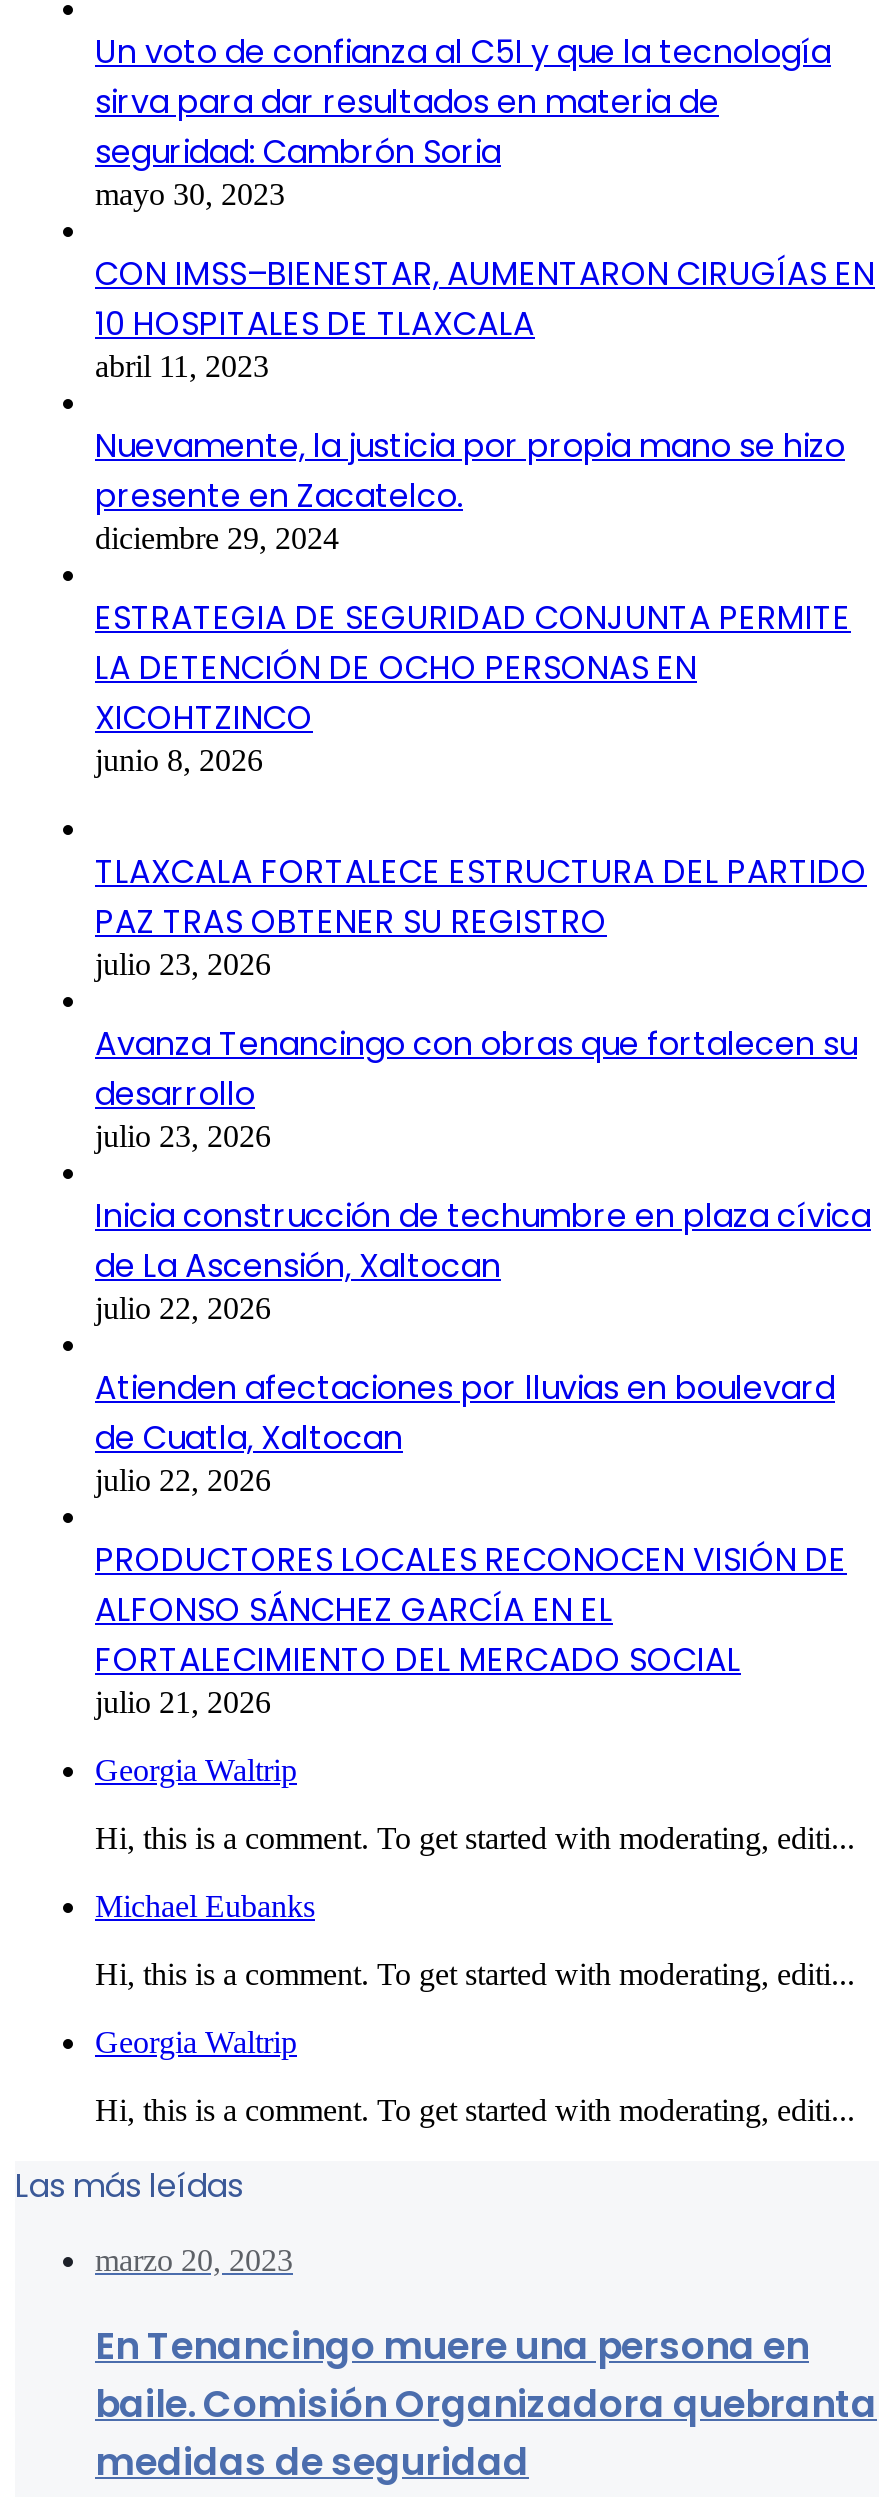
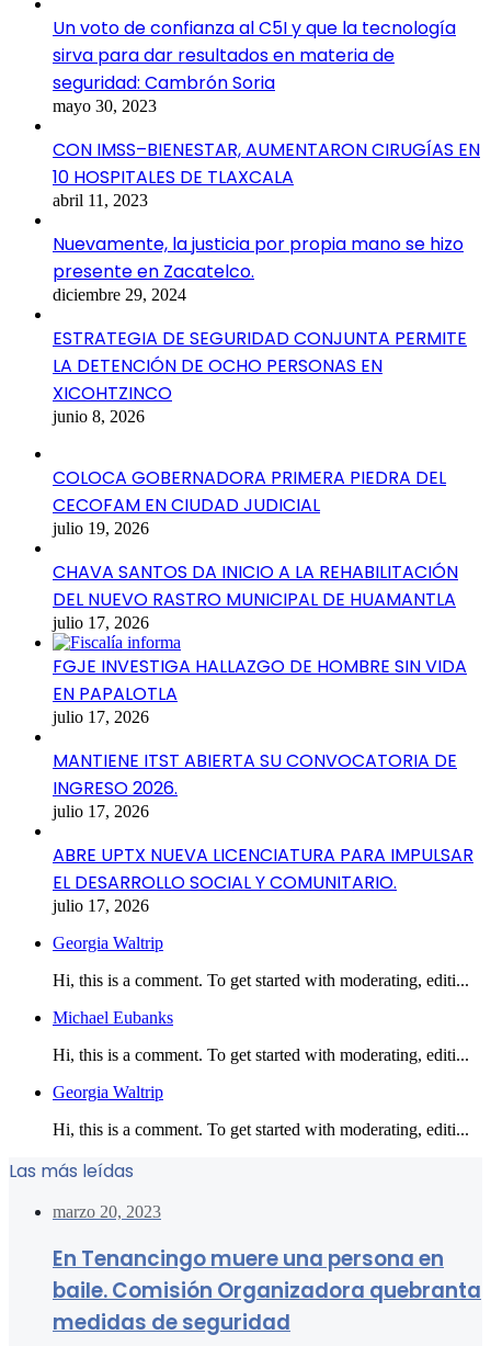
- TLAXCALA FORTALECE ESTRUCTURA DEL PARTIDO
- PAZ TRAS OBTENER SU REGISTRO
- julio 23, 2026
+ COLOCA GOBERNADORA PRIMERA PIEDRA DEL
+ CECOFAM EN CIUDAD JUDICIAL
+ julio 19, 2026

- Avanza Tenancingo con obras que fortalecen su
- desarrollo
- julio 23, 2026
+ CHAVA SANTOS DA INICIO A LA REHABILITACIÓN
+ DEL NUEVO RASTRO MUNICIPAL DE HUAMANTLA
+ julio 17, 2026

- Inicia construcción de techumbre en plaza cívica
- de La Ascensión, Xaltocan
- julio 22, 2026
+ FGJE INVESTIGA HALLAZGO DE HOMBRE SIN VIDA
+ EN PAPALOTLA
+ julio 17, 2026

- Atienden afectaciones por lluvias en boulevard
- de Cuatla, Xaltocan
- julio 22, 2026
+ MANTIENE ITST ABIERTA SU CONVOCATORIA DE
+ INGRESO 2026.
+ julio 17, 2026

- PRODUCTORES LOCALES RECONOCEN VISIÓN DE
- ALFONSO SÁNCHEZ GARCÍA EN EL
- FORTALECIMIENTO DEL MERCADO SOCIAL
- julio 21, 2026
+ ABRE UPTX NUEVA LICENCIATURA PARA IMPULSAR
+ EL DESARROLLO SOCIAL Y COMUNITARIO.
+ julio 17, 2026
